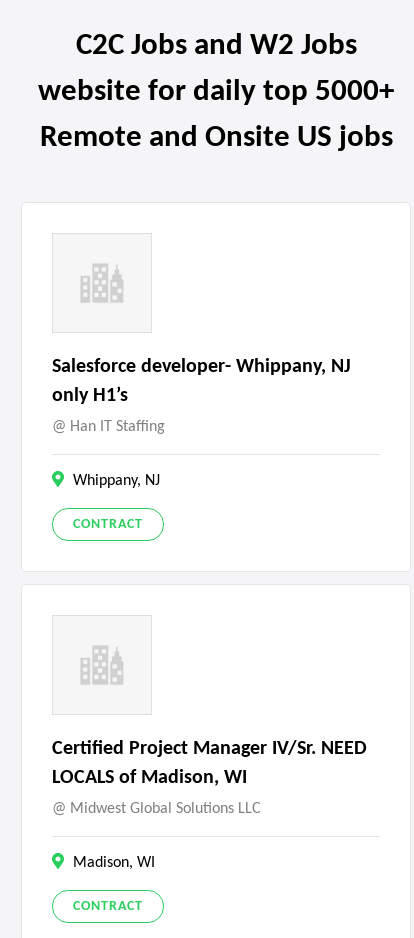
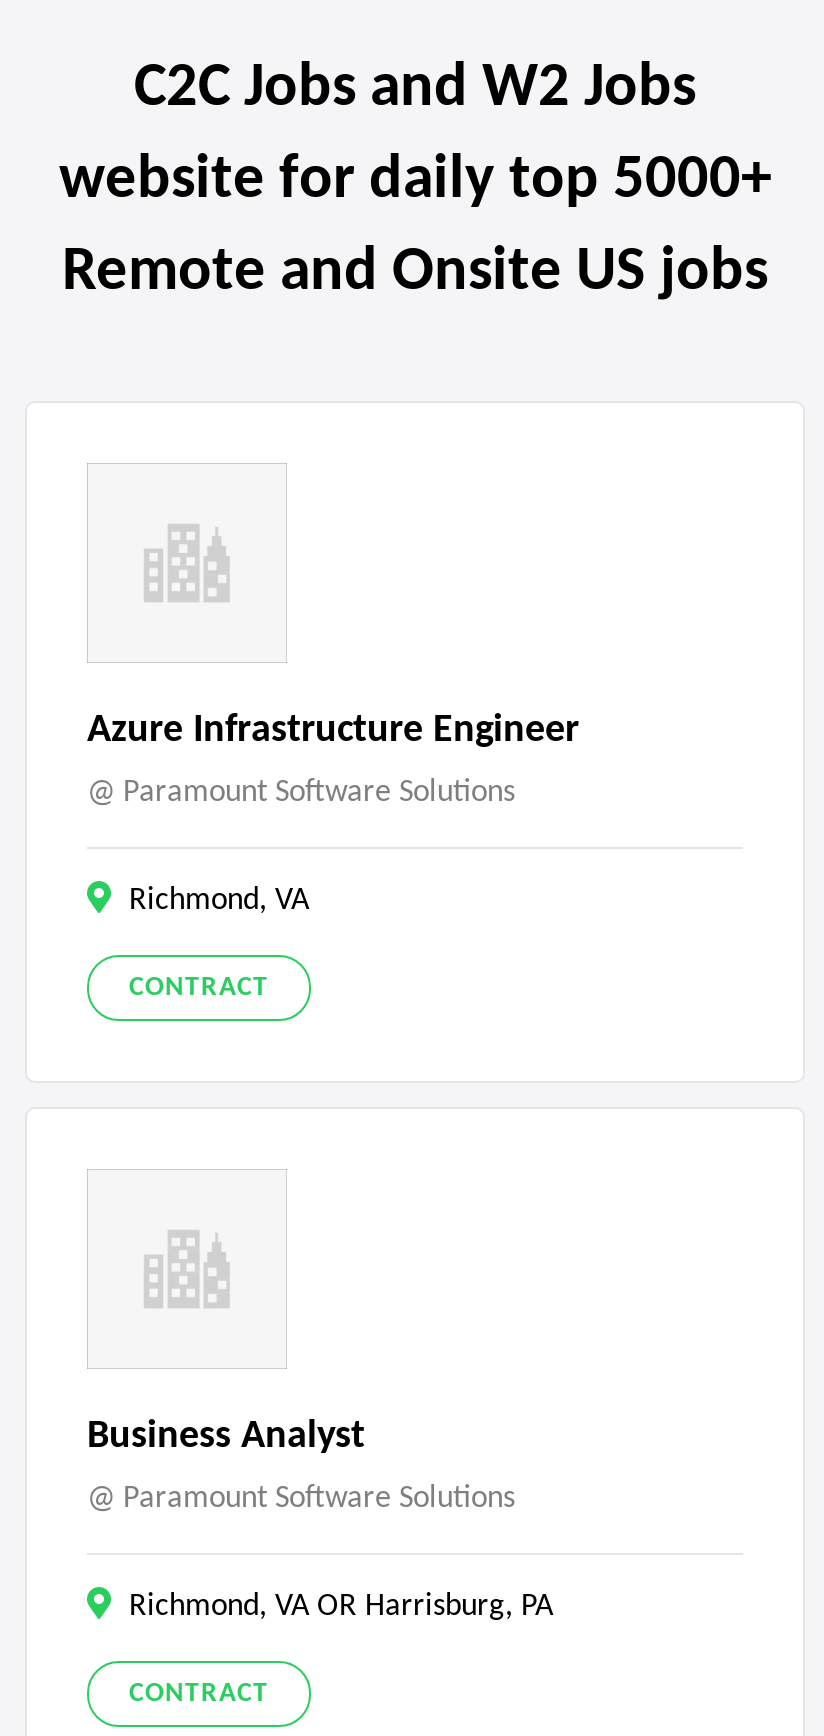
- Salesforce developer- Whippany, NJ
- only H1’s
+ Azure Infrastructure Engineer

- Han IT Staffing
+ Paramount Software Solutions

- Whippany, NJ
+ Richmond, VA

- Certified Project Manager IV/Sr. NEED
- LOCALS of Madison, WI
+ Business Analyst

- Midwest Global Solutions LLC
+ Paramount Software Solutions

- Madison, WI
+ Richmond, VA OR Harrisburg, PA
